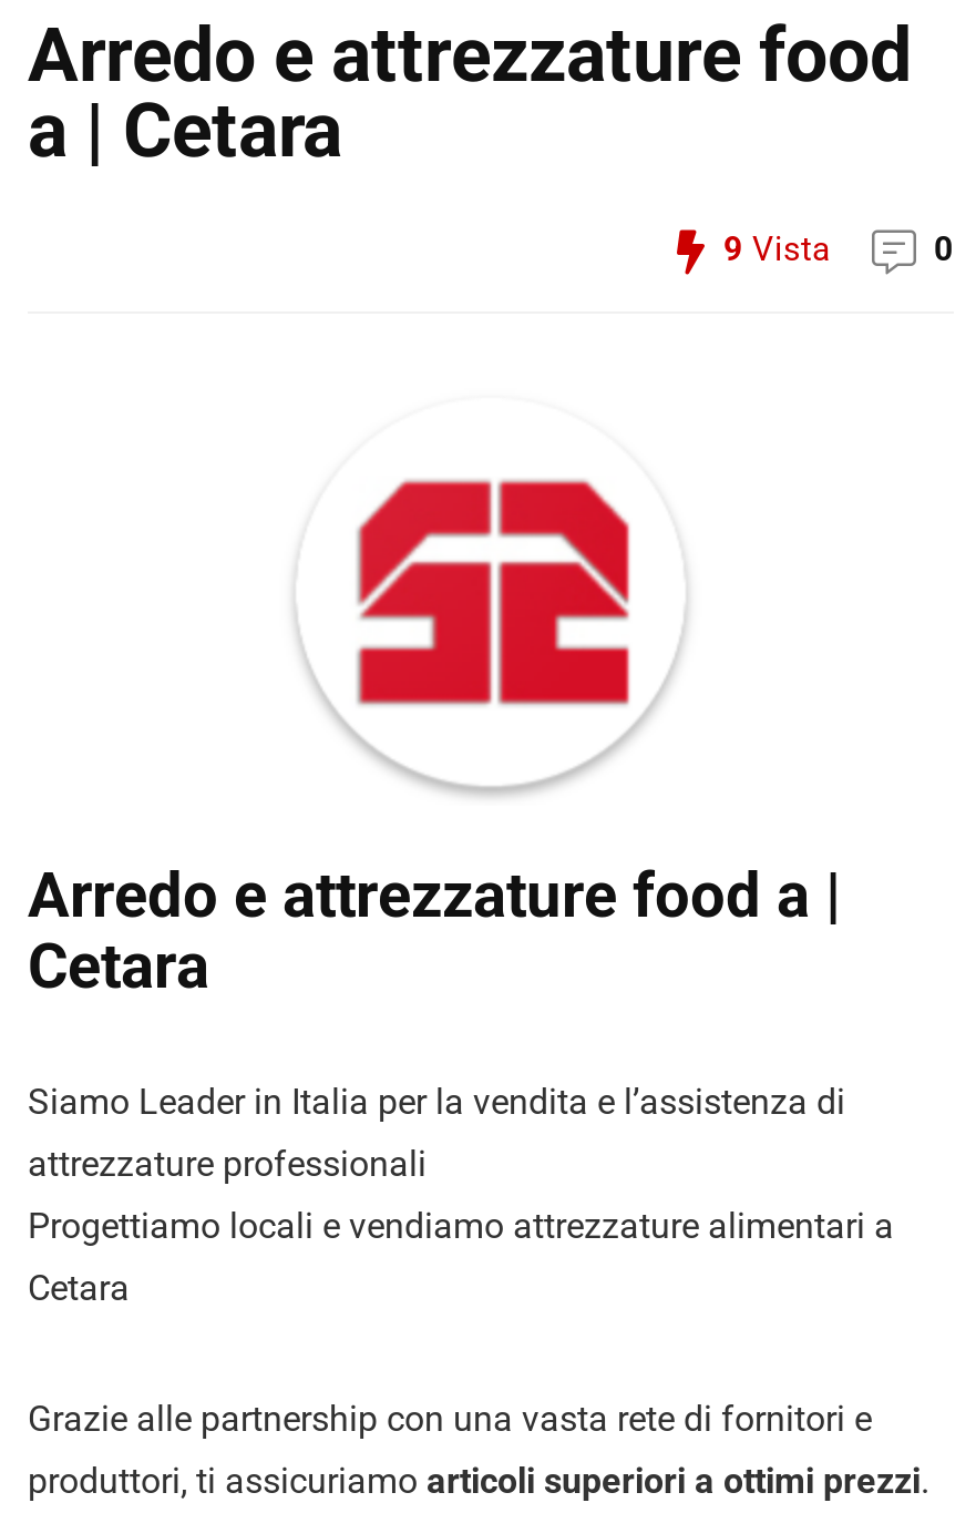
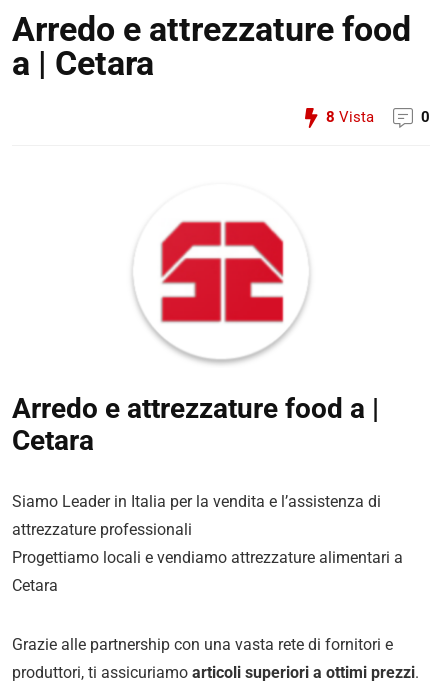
- 9 Vista
+ 8 Vista
